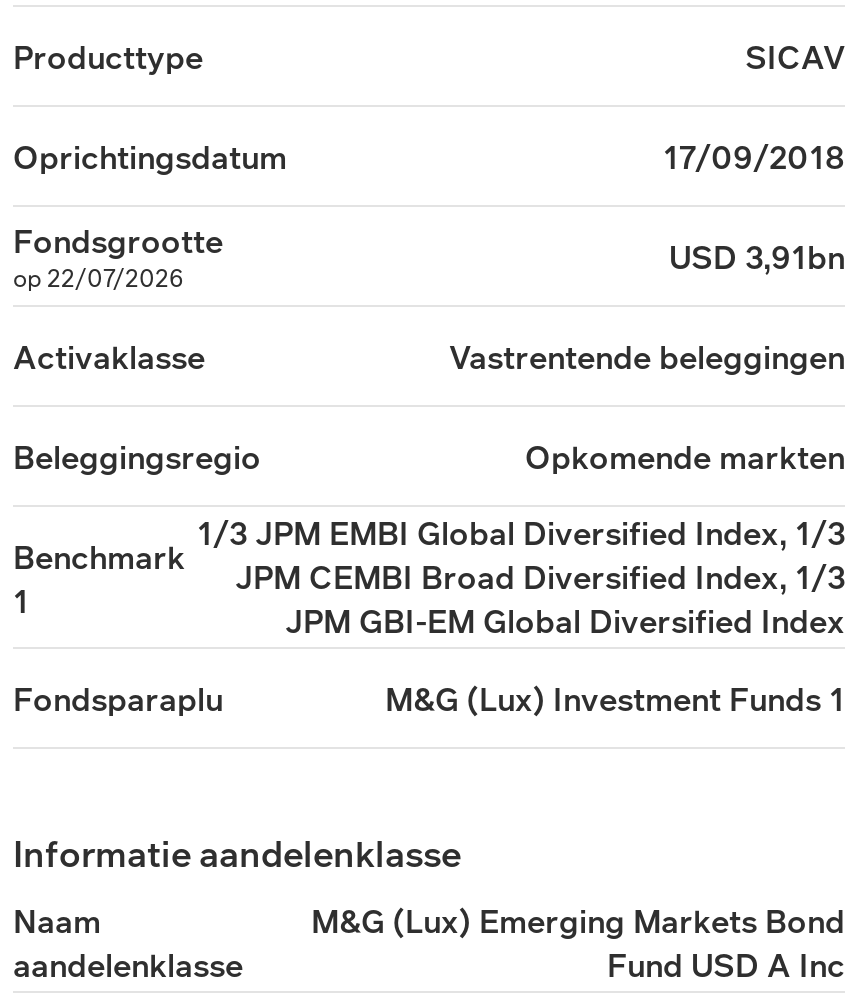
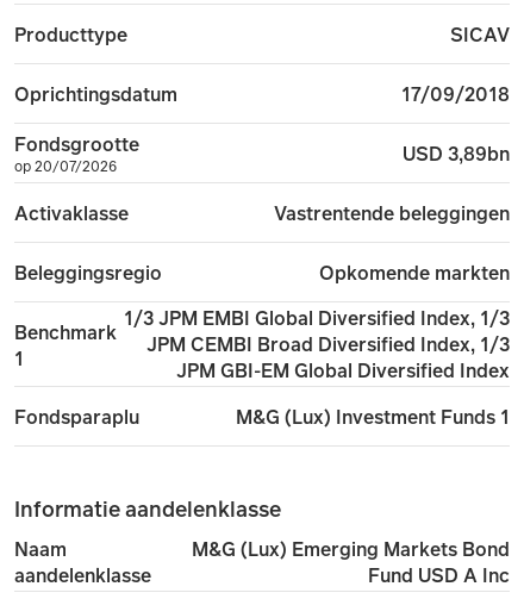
- USD 3,91bn
+ USD 3,89bn

- op 22/07/2026
+ op 20/07/2026
